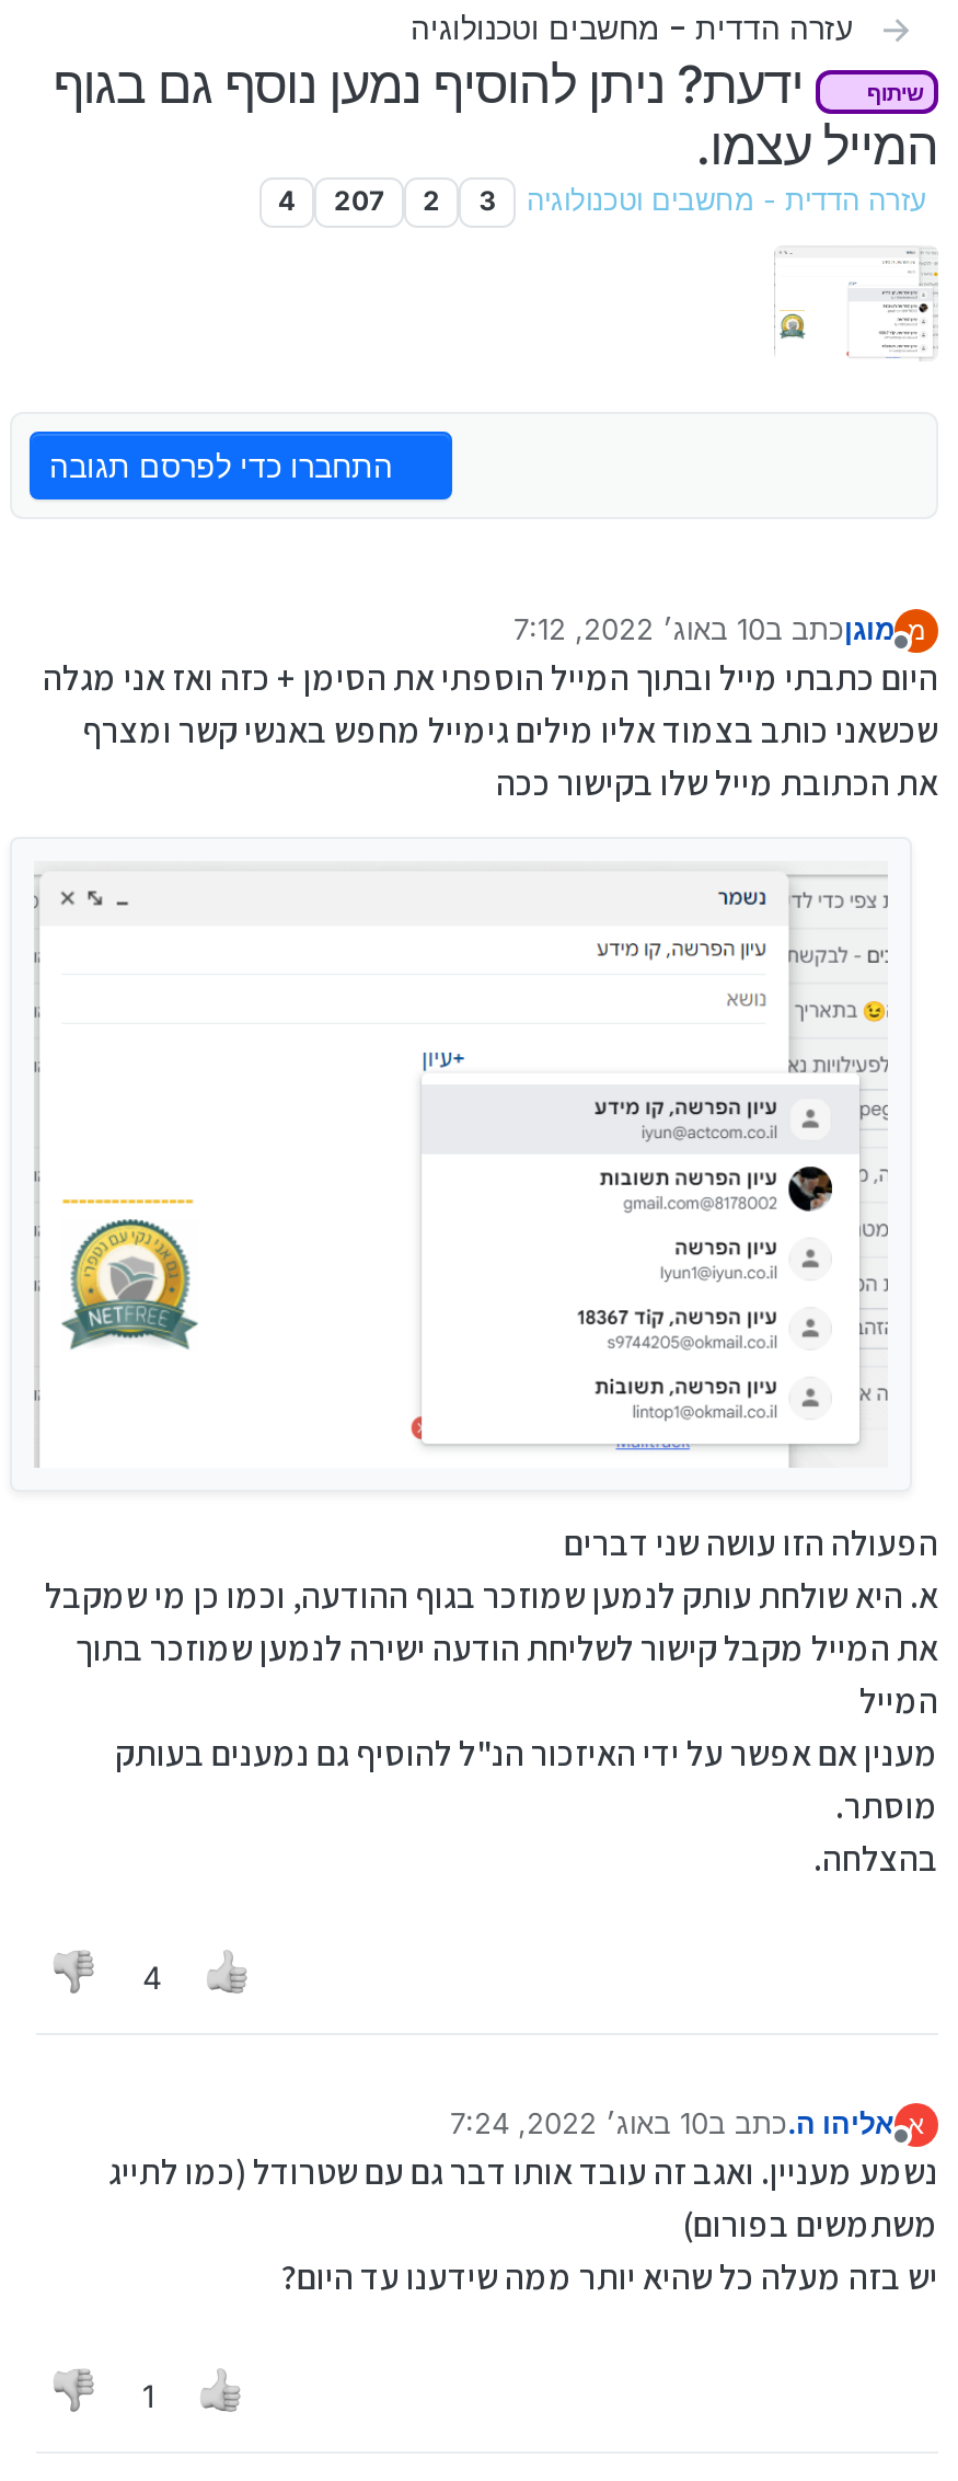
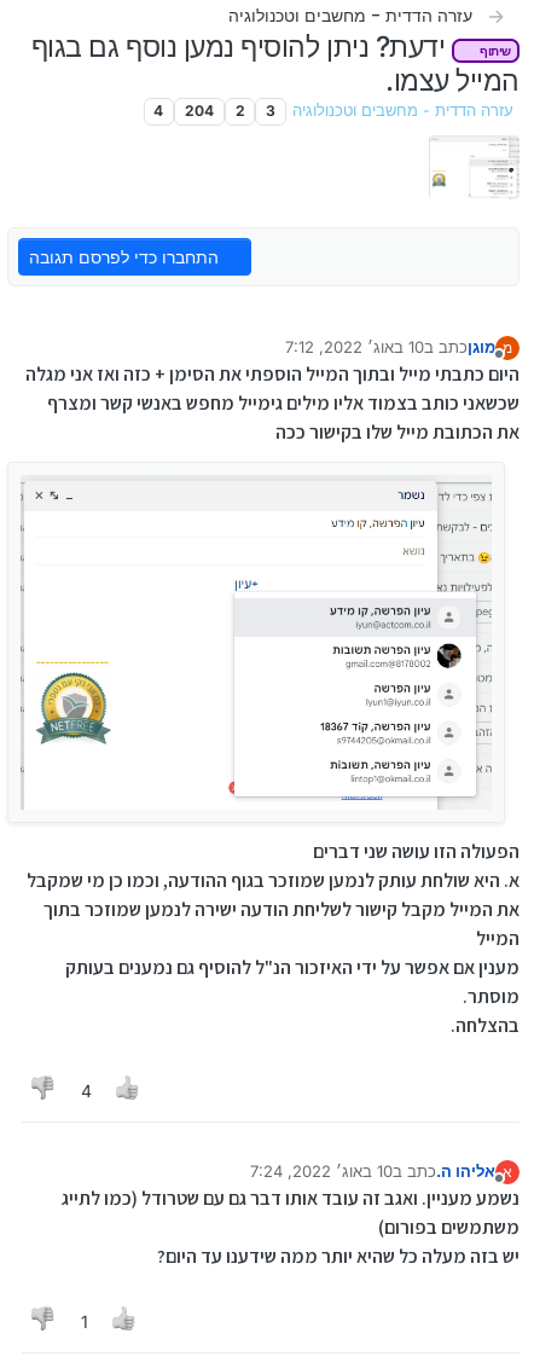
- עזרה הדדית - מחשבים וטכנולוגיה 3 2 207 4
+ עזרה הדדית - מחשבים וטכנולוגיה 3 2 204 4
